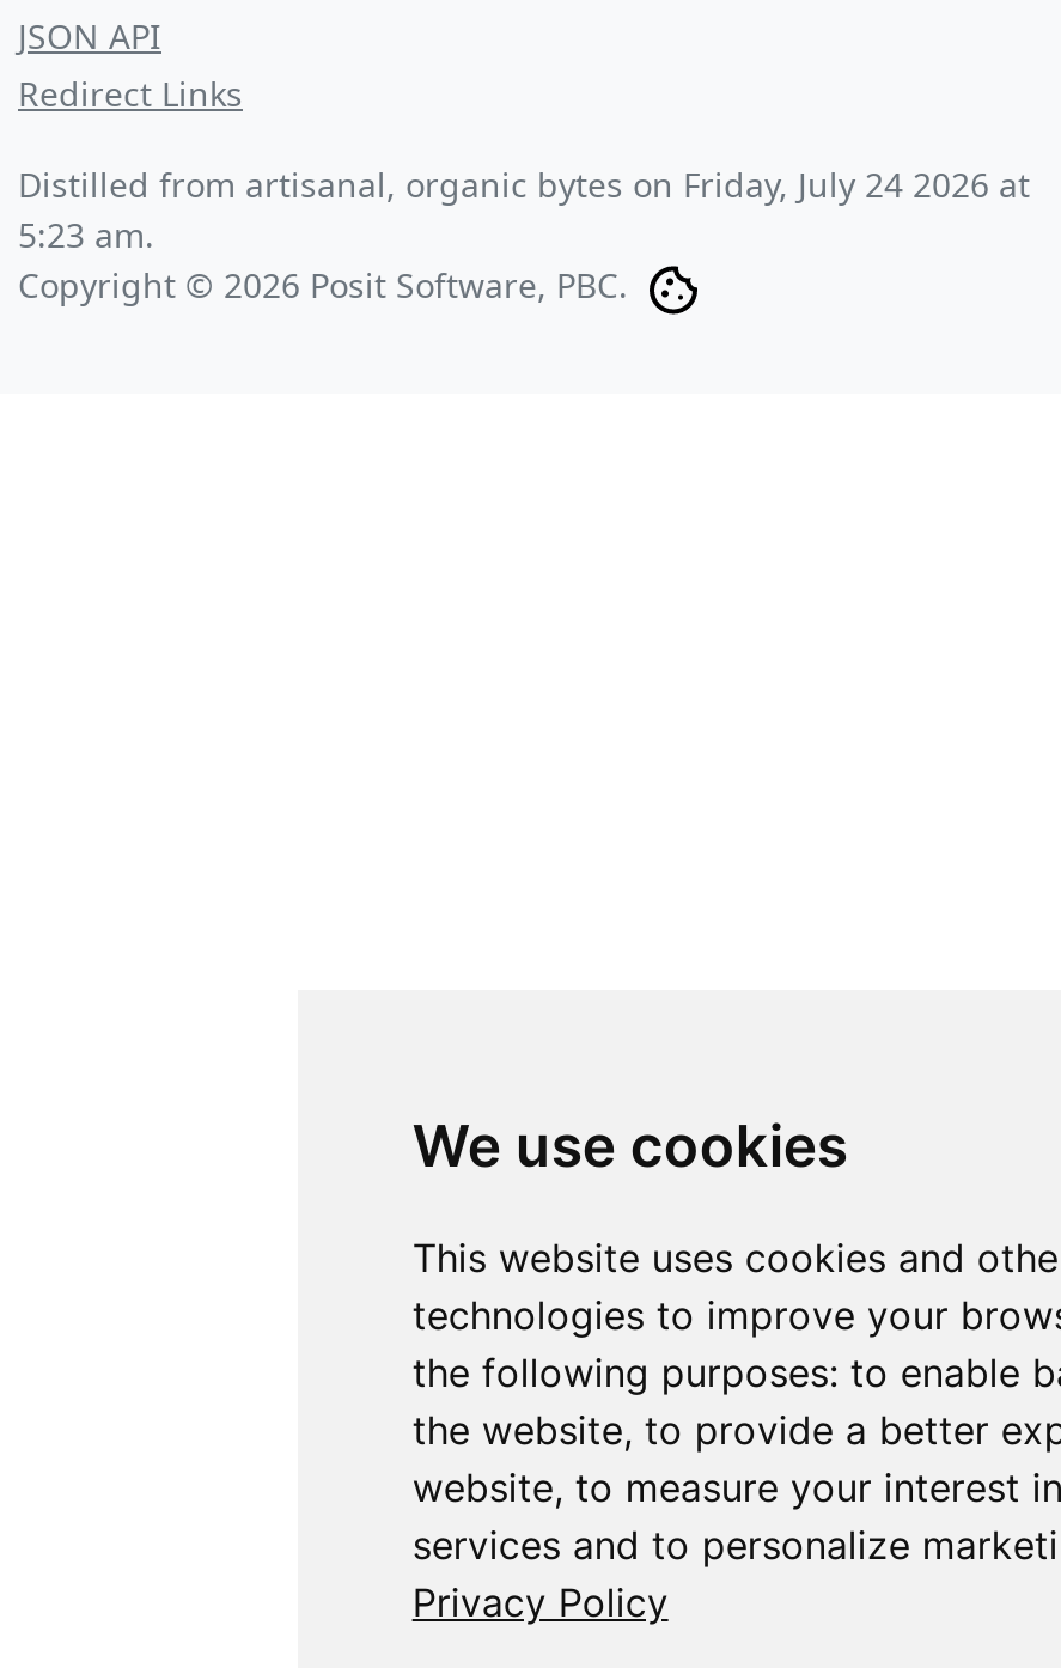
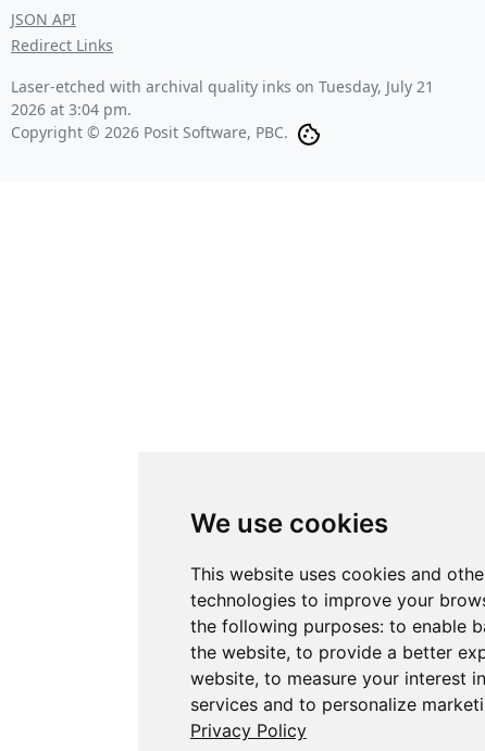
- Distilled from artisanal, organic bytes on Friday, July 24 2026 at
- 5:23 am.
+ Laser-etched with archival quality inks on Tuesday, July 21
+ 2026 at 3:04 pm.
